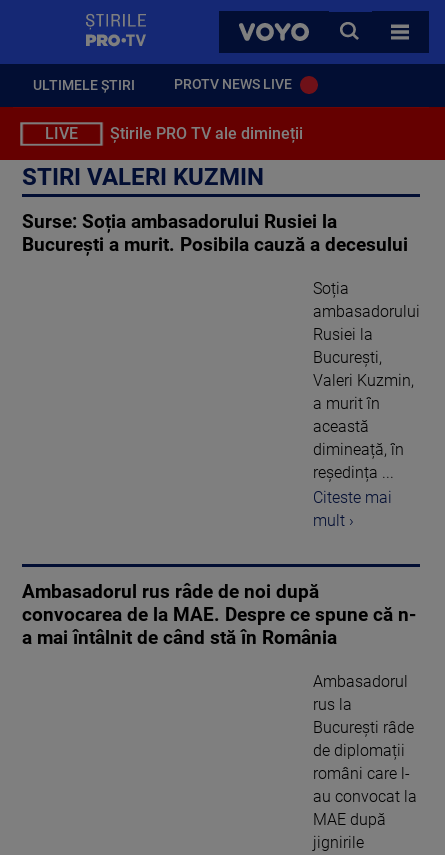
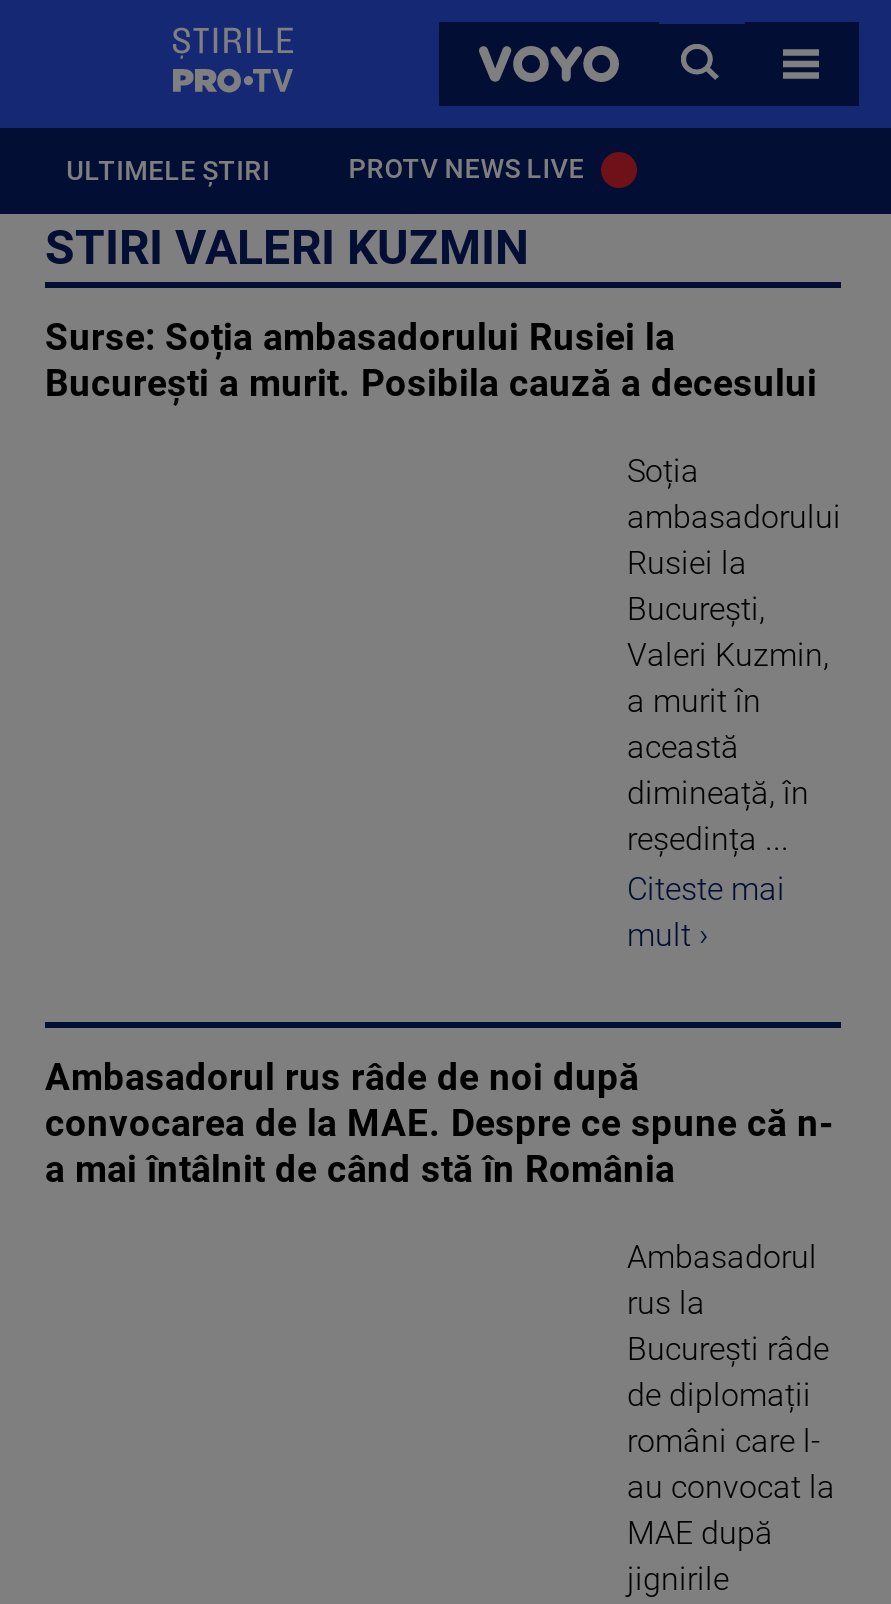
- LIVE
- Știrile PRO TV ale dimineții
